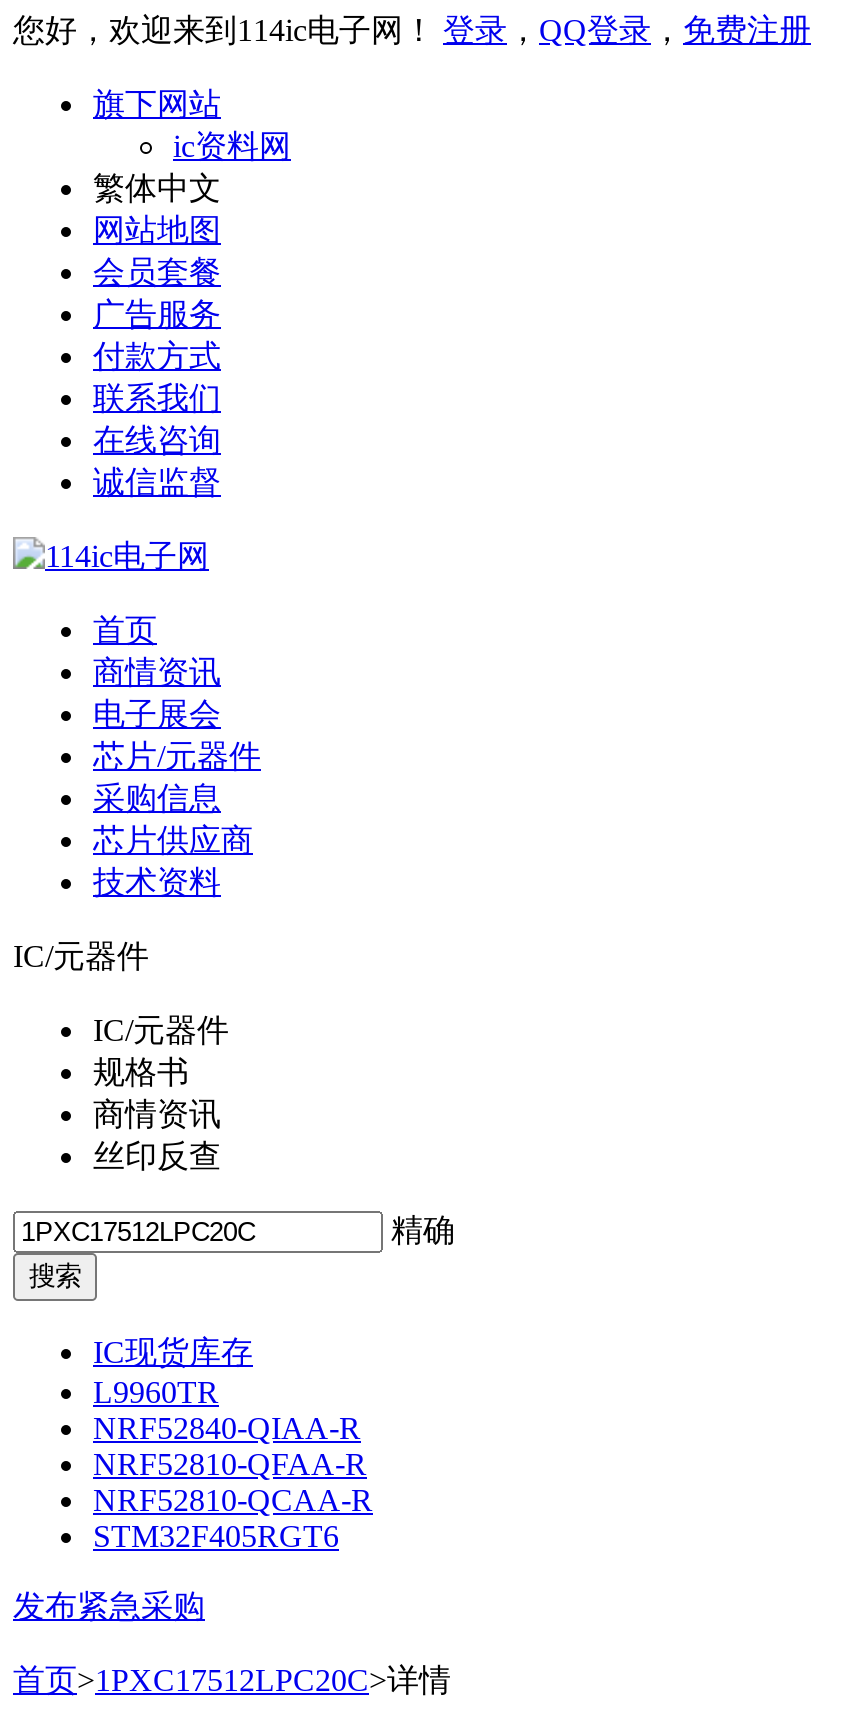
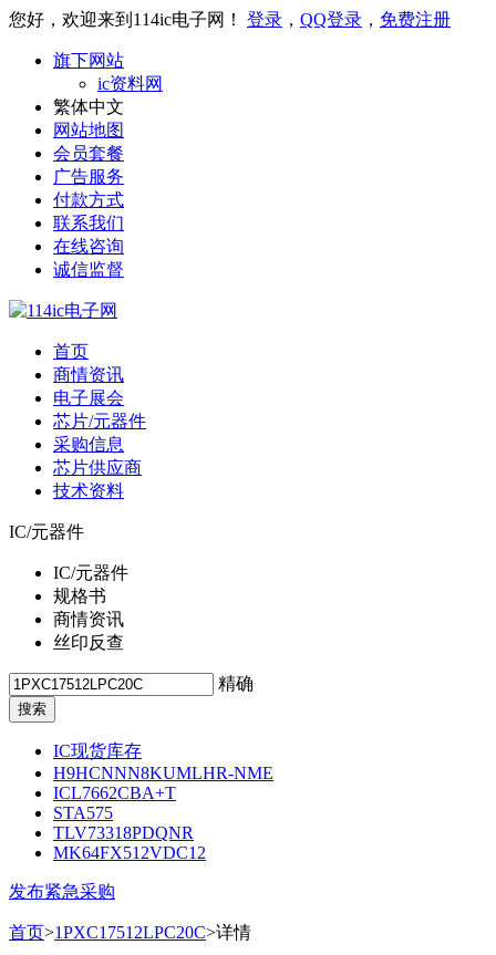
- L9960TR
- NRF52840-QIAA-R
- NRF52810-QFAA-R
- NRF52810-QCAA-R
- STM32F405RGT6
+ H9HCNNN8KUMLHR-NME
+ ICL7662CBA+T
+ STA575
+ TLV73318PDQNR
+ MK64FX512VDC12
